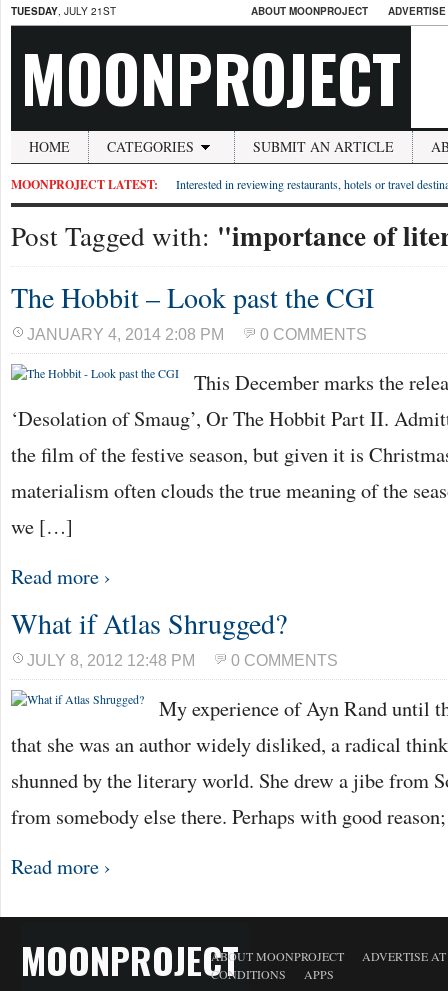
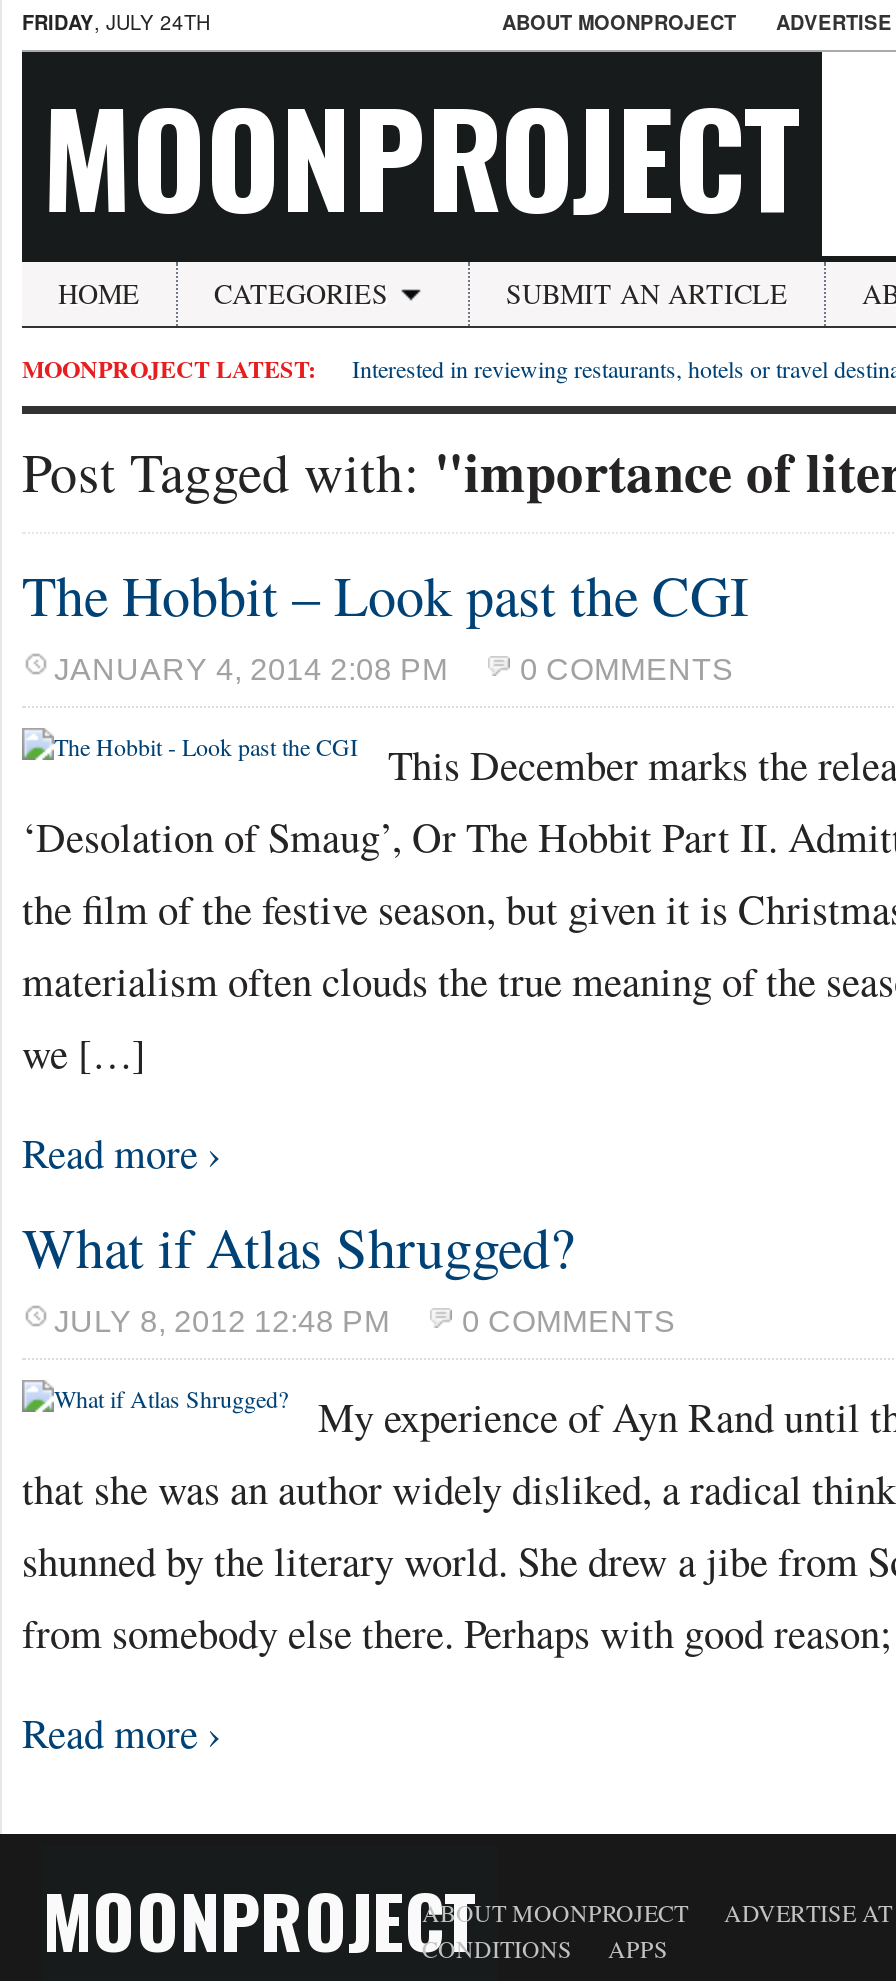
- TUESDAY, JULY 21ST
+ FRIDAY, JULY 24TH
